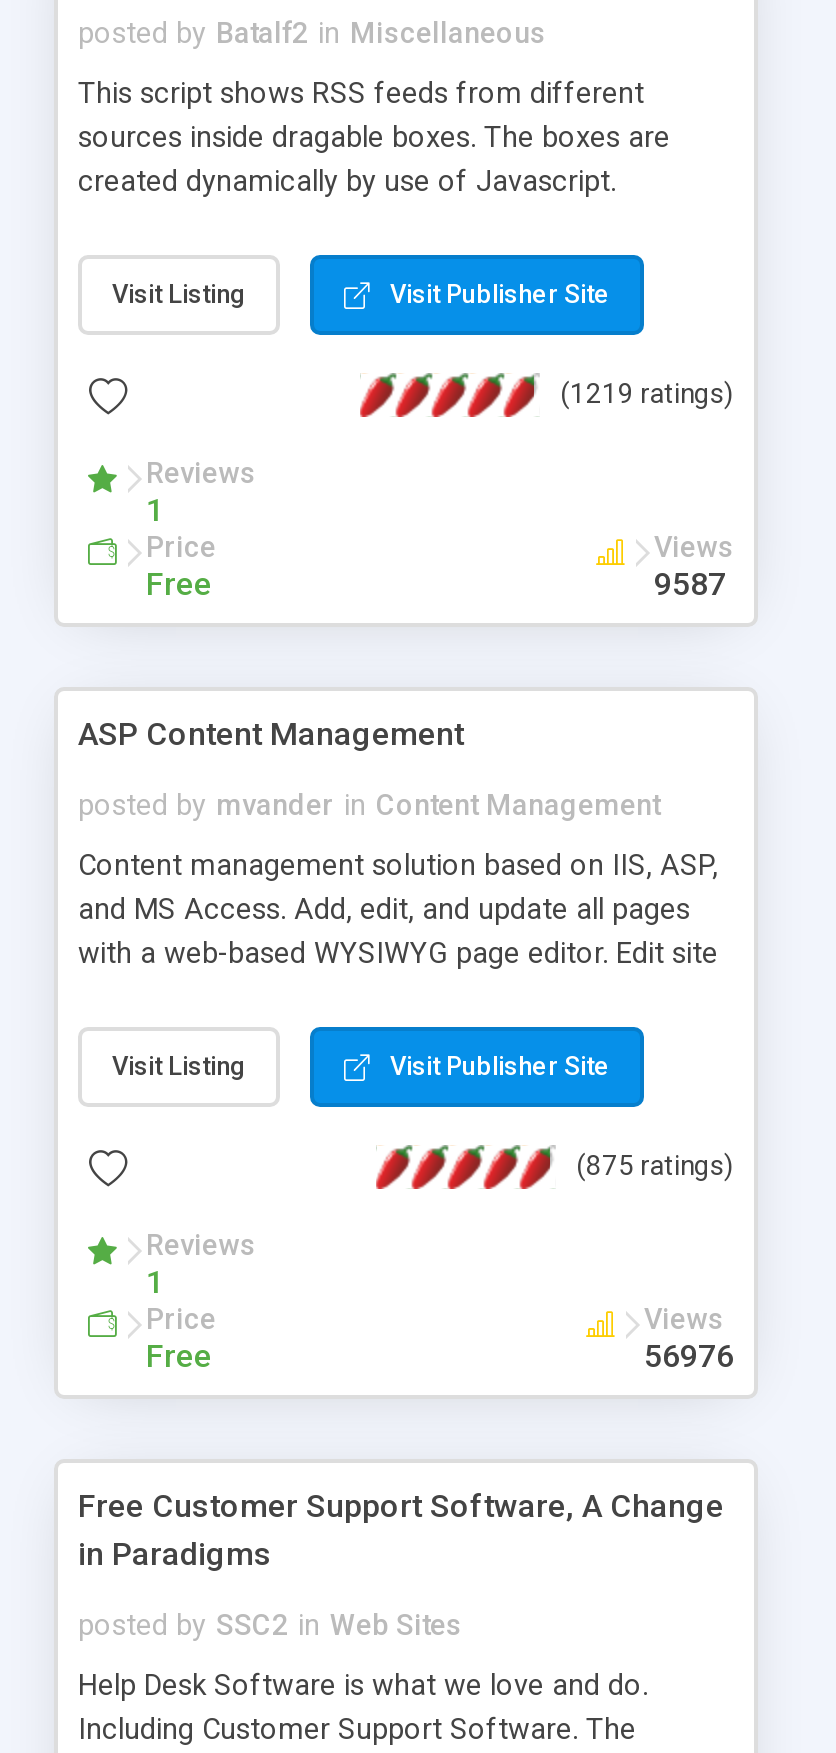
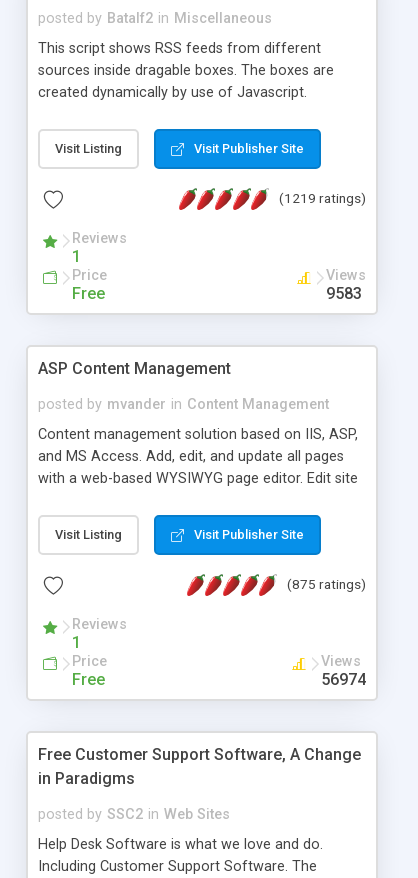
- 9587
+ 9583

- 56976
+ 56974
